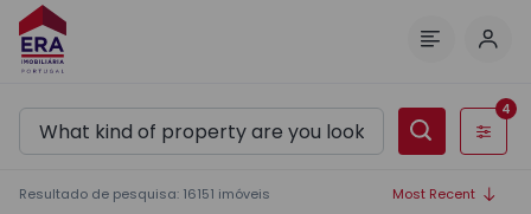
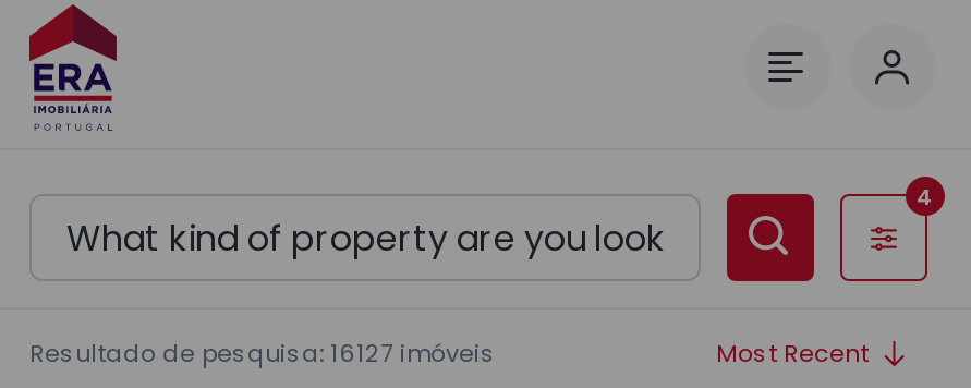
- Resultado de pesquisa 16151 imóveis
+ Resultado de pesquisa 16127 imóveis
